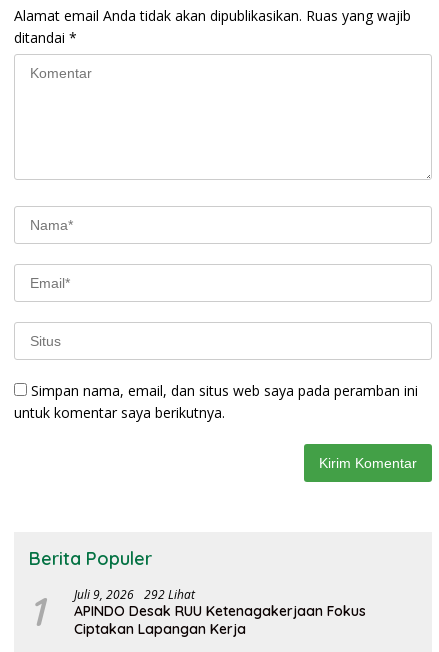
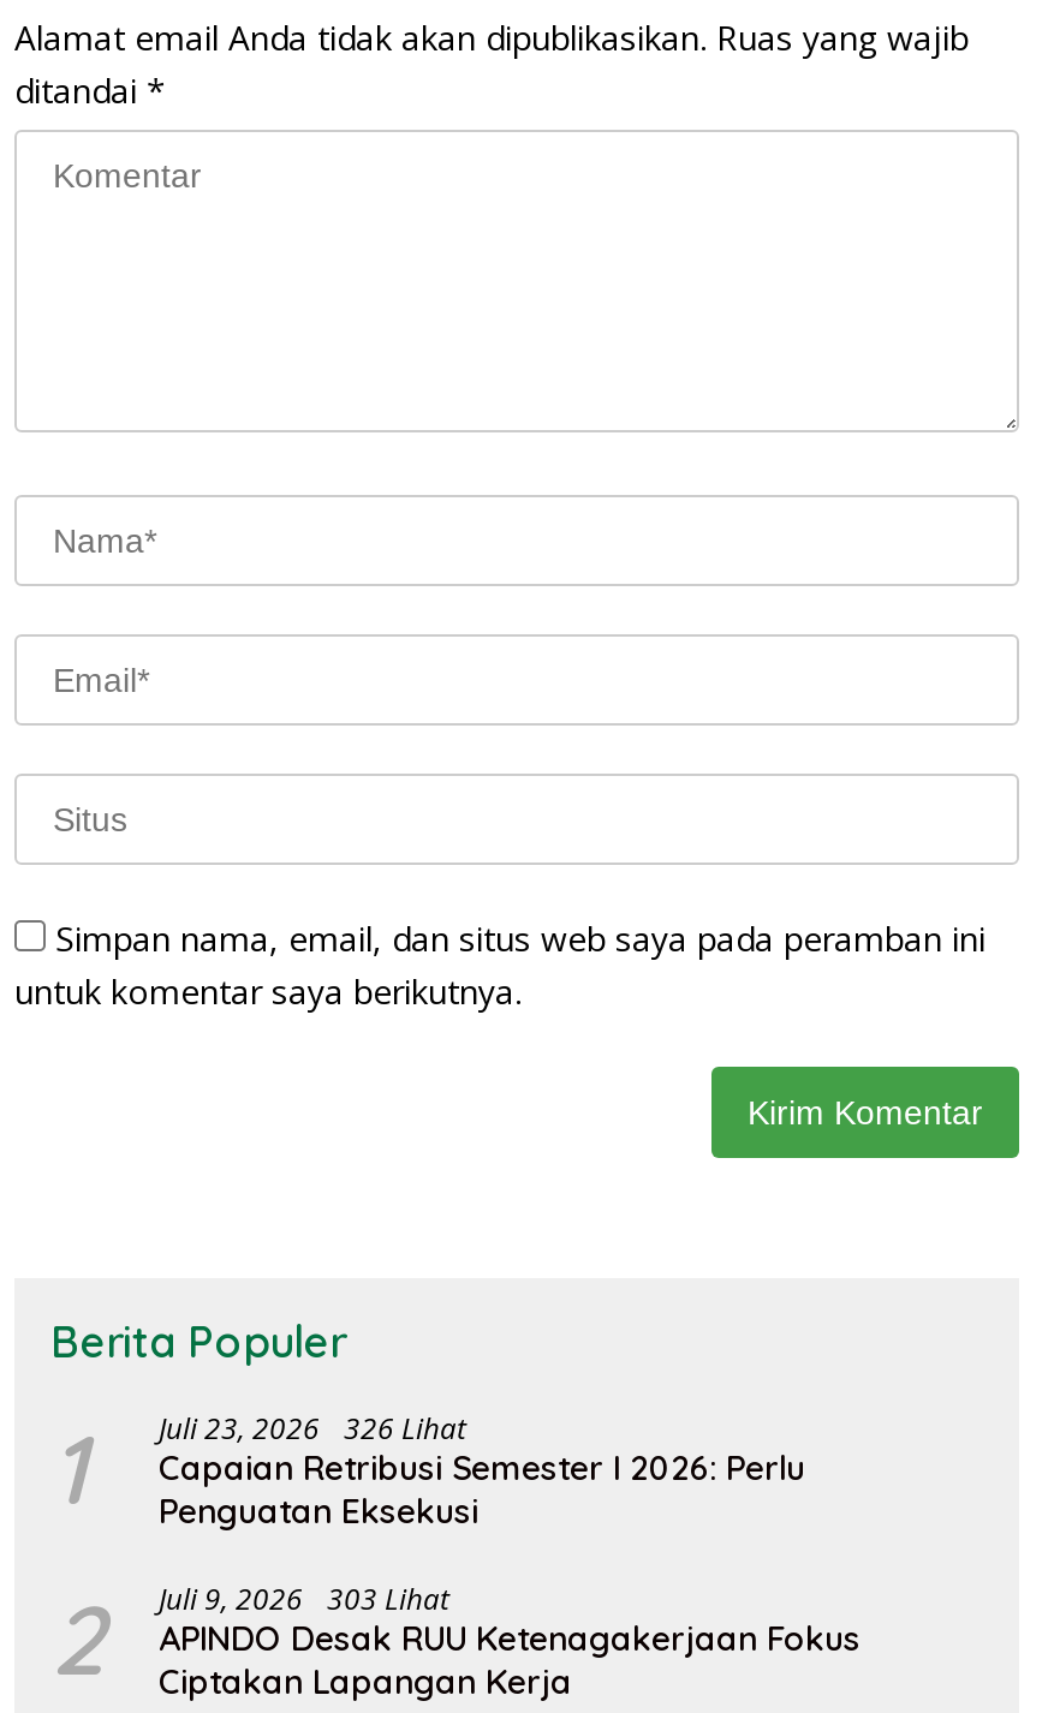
- Juli 9, 2026 292 Lihat
+ Juli 23, 2026 326 Lihat
+ Capaian Retribusi Semester I 2026: Perlu
+ Penguatan Eksekusi
+ 2
+ Juli 9, 2026 303 Lihat
